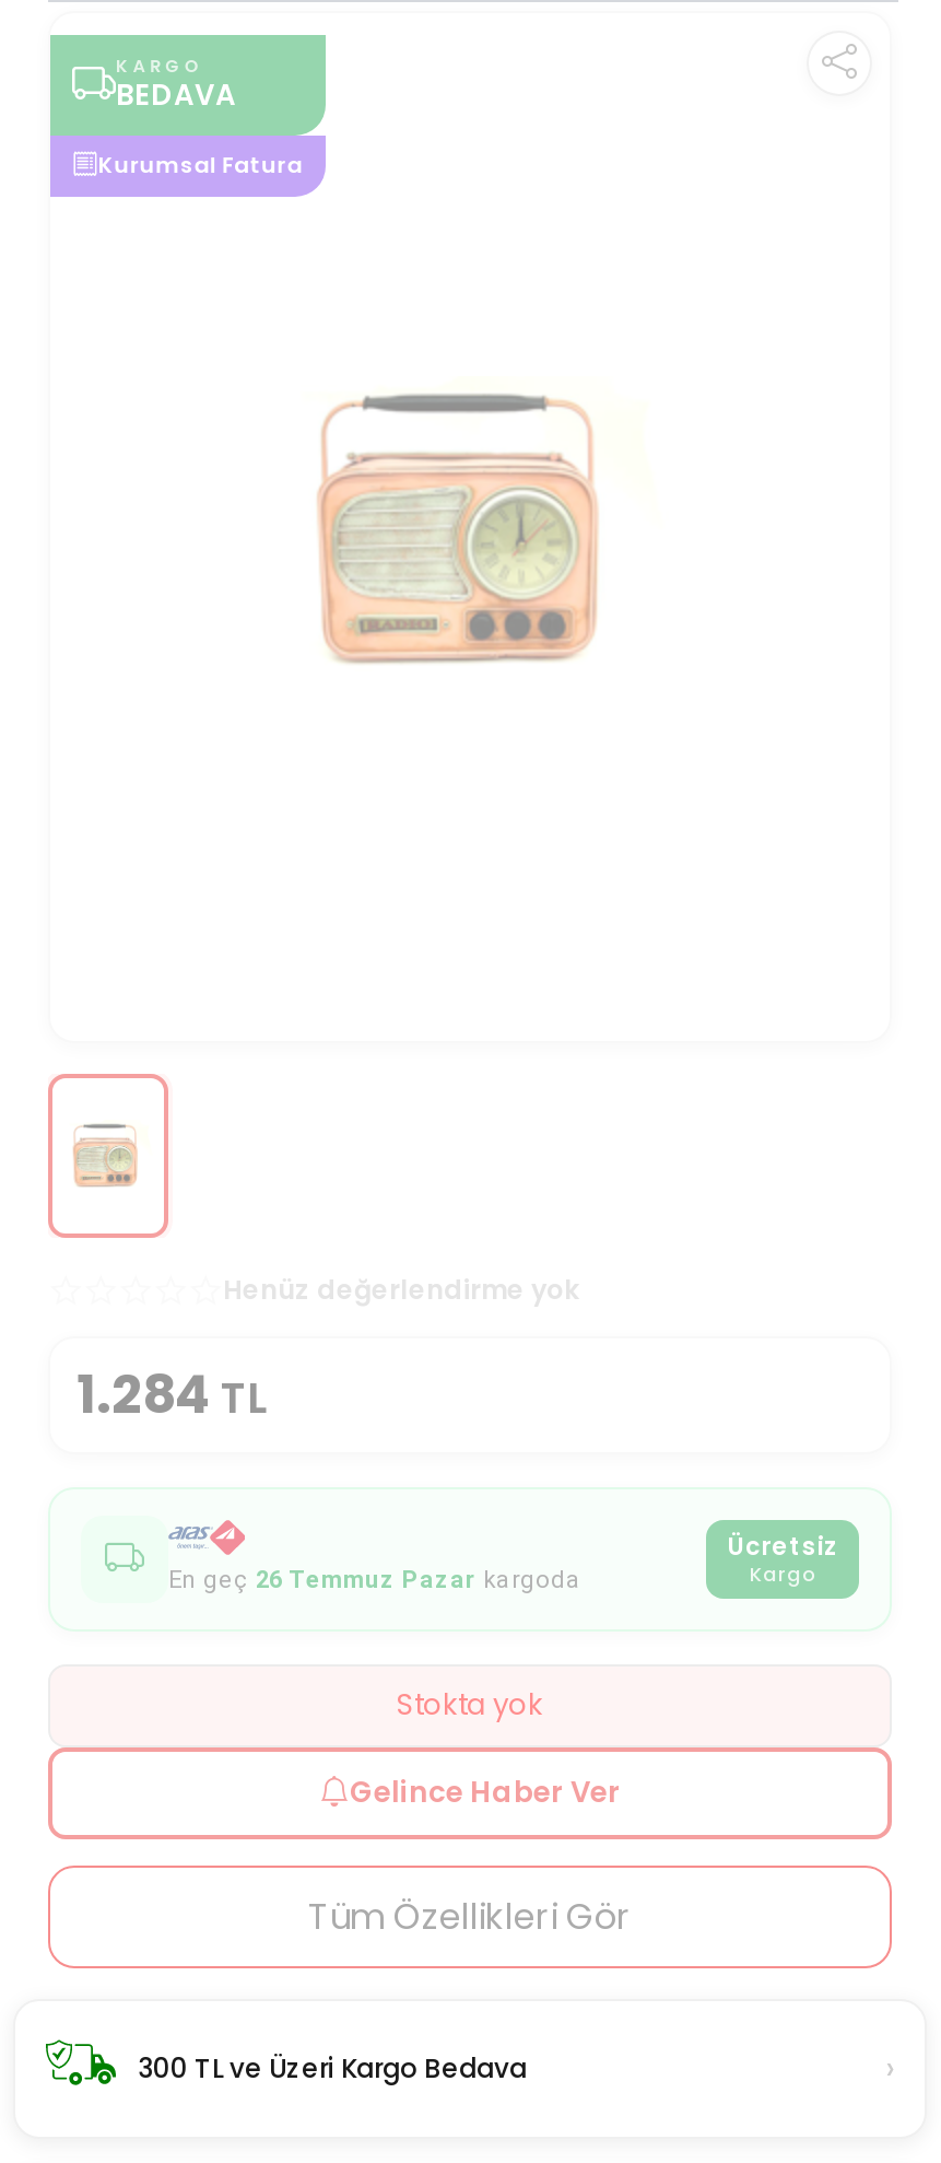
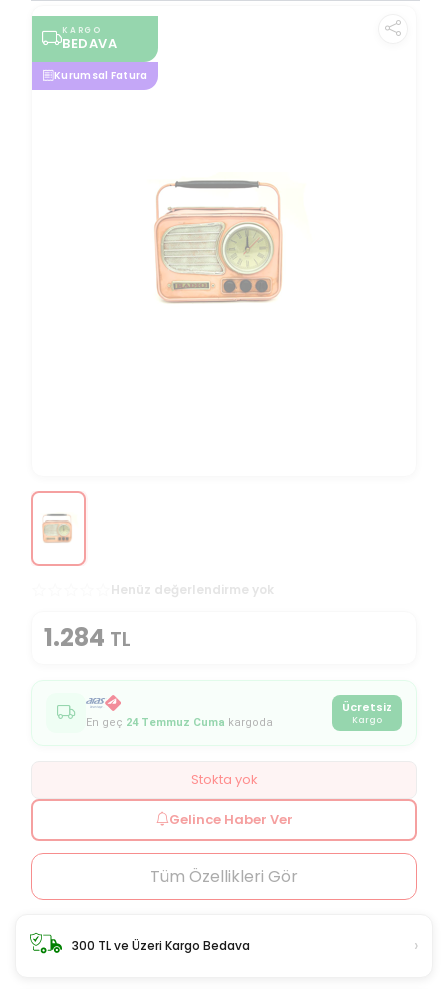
- En geç 26 Temmuz Pazar kargoda
+ En geç 24 Temmuz Cuma kargoda
